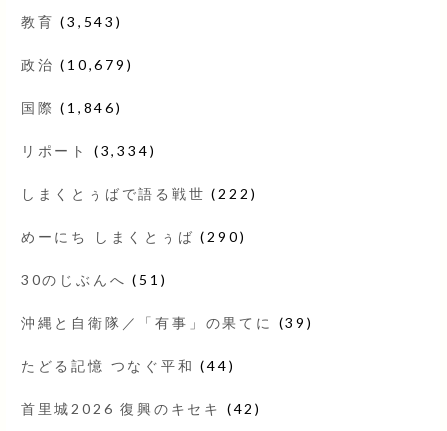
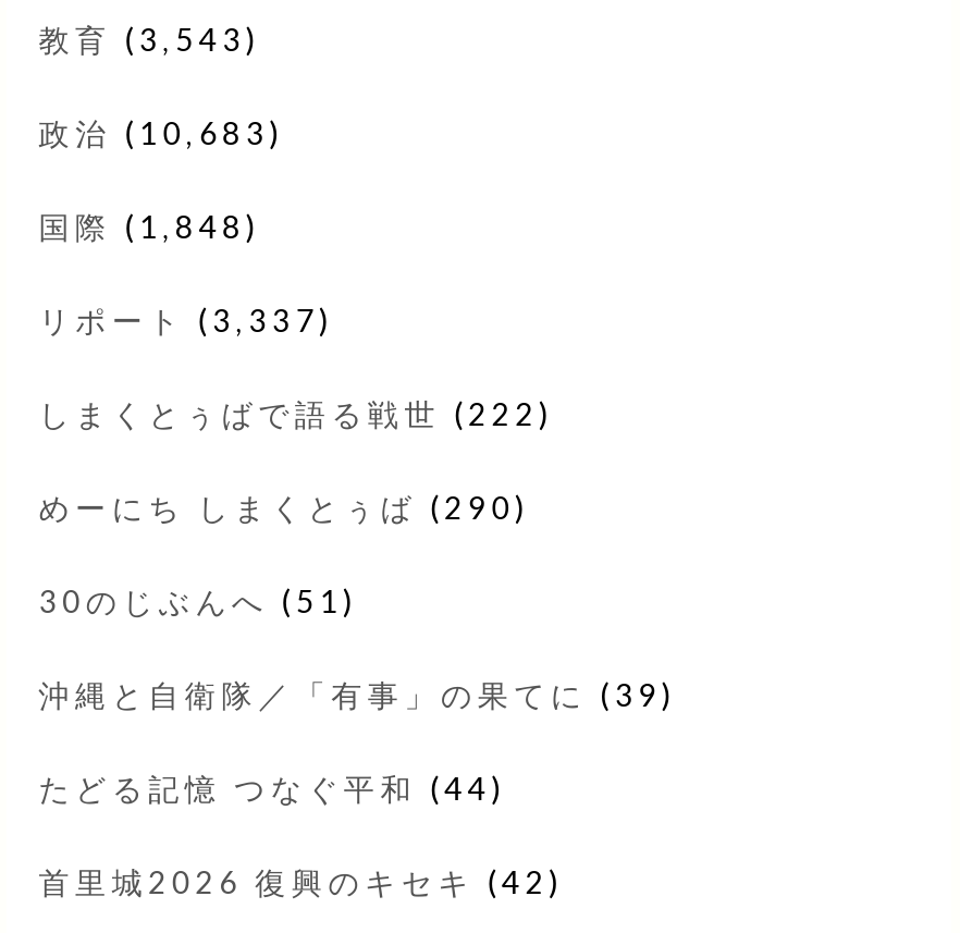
- 政治(10,679)
+ 政治(10,683)

- 国際(1,846)
+ 国際(1,848)

- リポート(3,334)
+ リポート(3,337)
